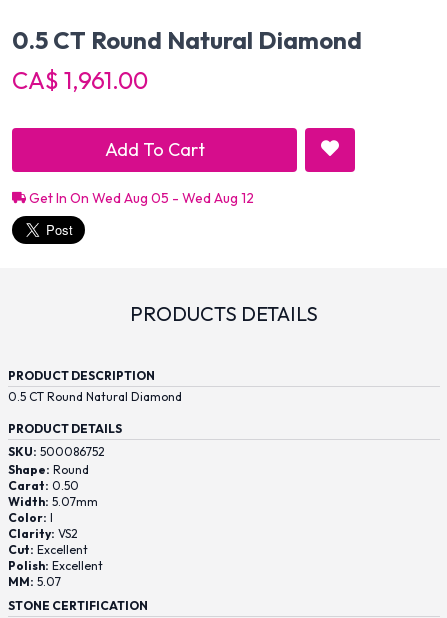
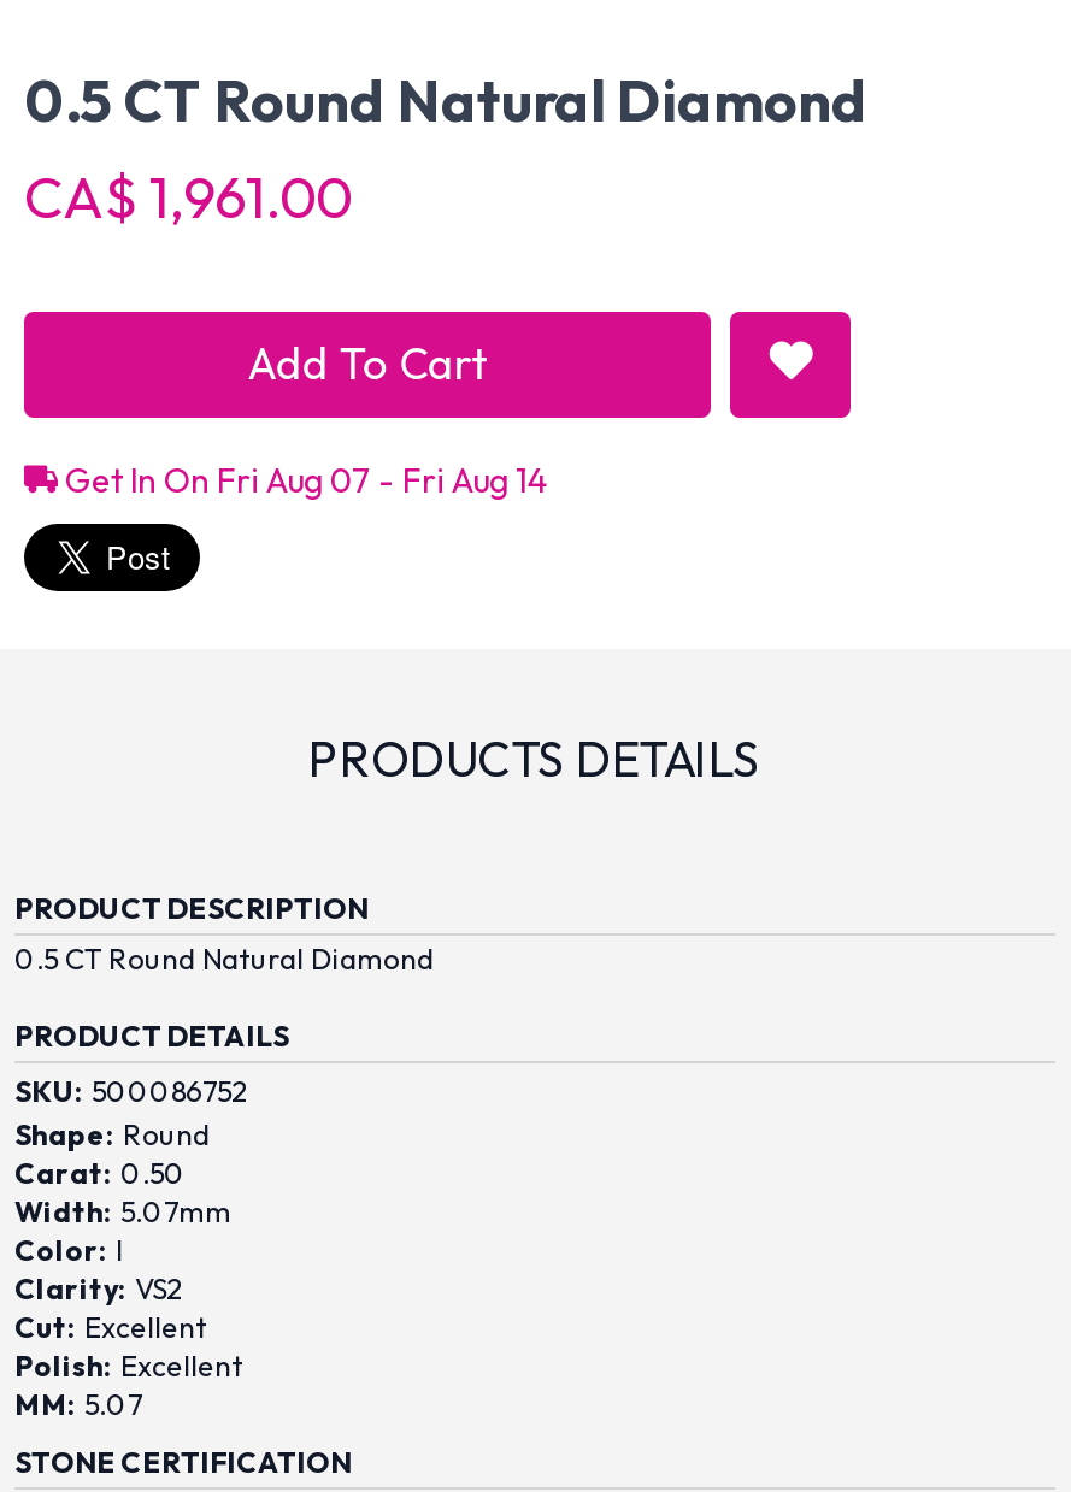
- Get In On Wed Aug 05 - Wed Aug 12
+ Get In On Fri Aug 07 - Fri Aug 14
